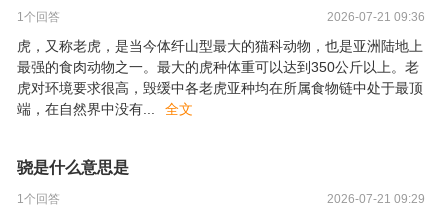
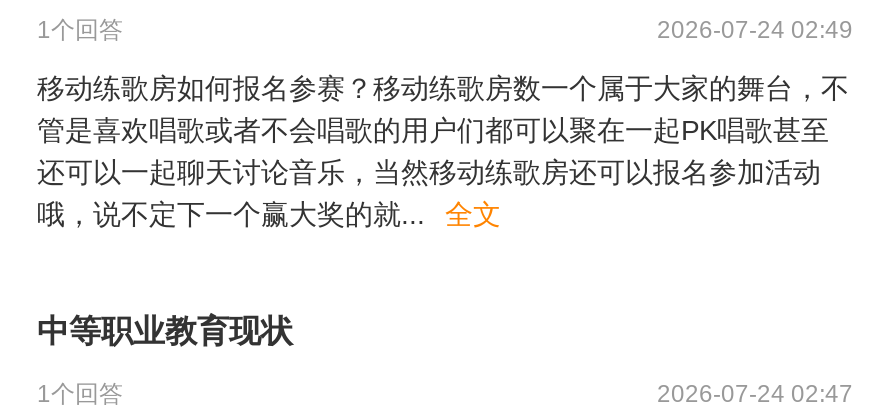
- 2026-07-21 09:36
+ 2026-07-24 02:49

- 虎，又称老虎，是当今体纤山型最大的猫科动物，也是亚洲陆地上
- 最强的食肉动物之一。最大的虎种体重可以达到350公斤以上。老
- 虎对环境要求很高，毁缓中各老虎亚种均在所属食物链中处于最顶
- 端，在自然界中没有...
+ 移动练歌房如何报名参赛？移动练歌房数一个属于大家的舞台，不
+ 管是喜欢唱歌或者不会唱歌的用户们都可以聚在一起PK唱歌甚至
+ 还可以一起聊天讨论音乐，当然移动练歌房还可以报名参加活动
+ 哦，说不定下一个赢大奖的就...

- 骁是什么意思是
+ 中等职业教育现状

- 2026-07-21 09:29
+ 2026-07-24 02:47
